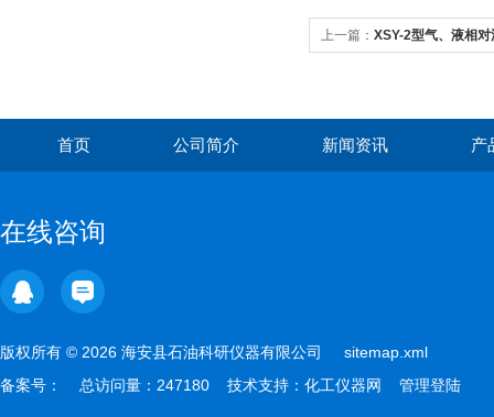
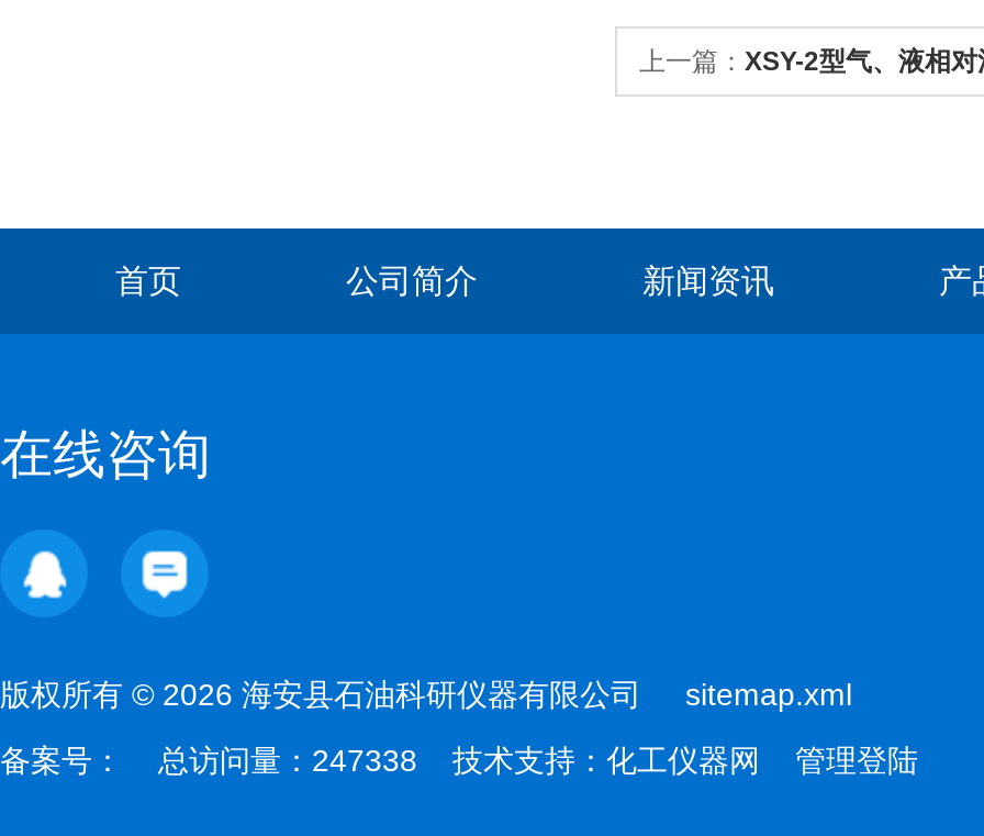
- 备案号：总访问量：247180 技术支持：化工仪器网
+ 备案号：总访问量：247338 技术支持：化工仪器网
